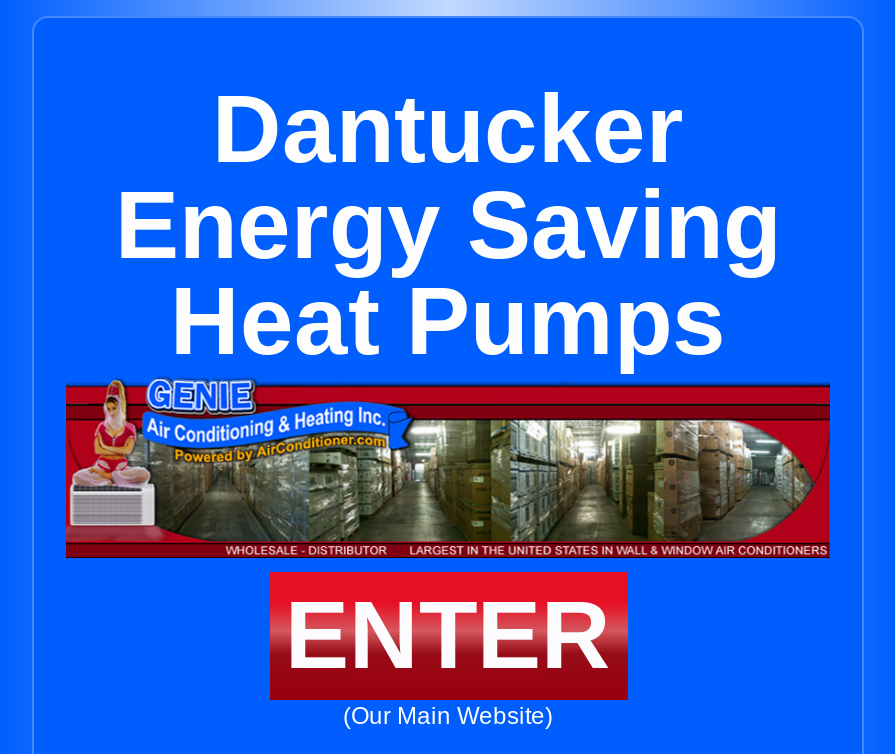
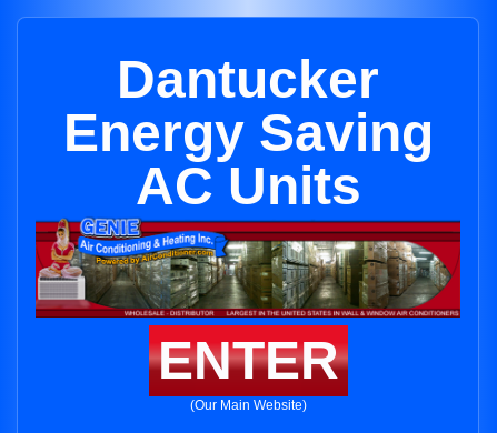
- Heat Pumps
+ AC Units
